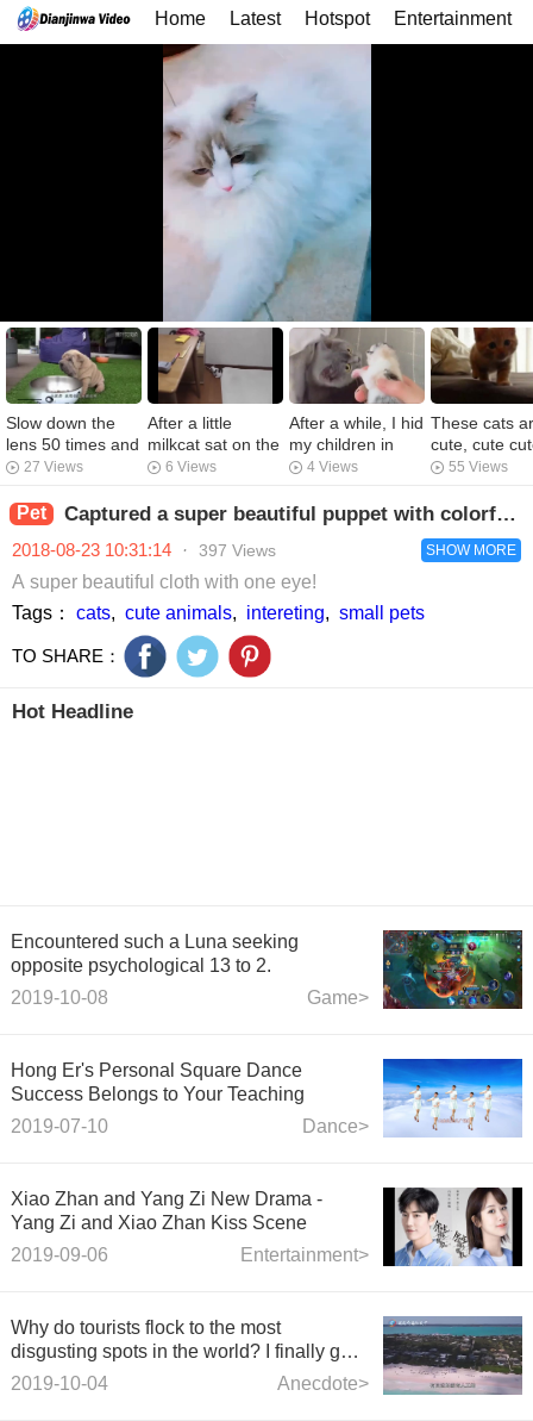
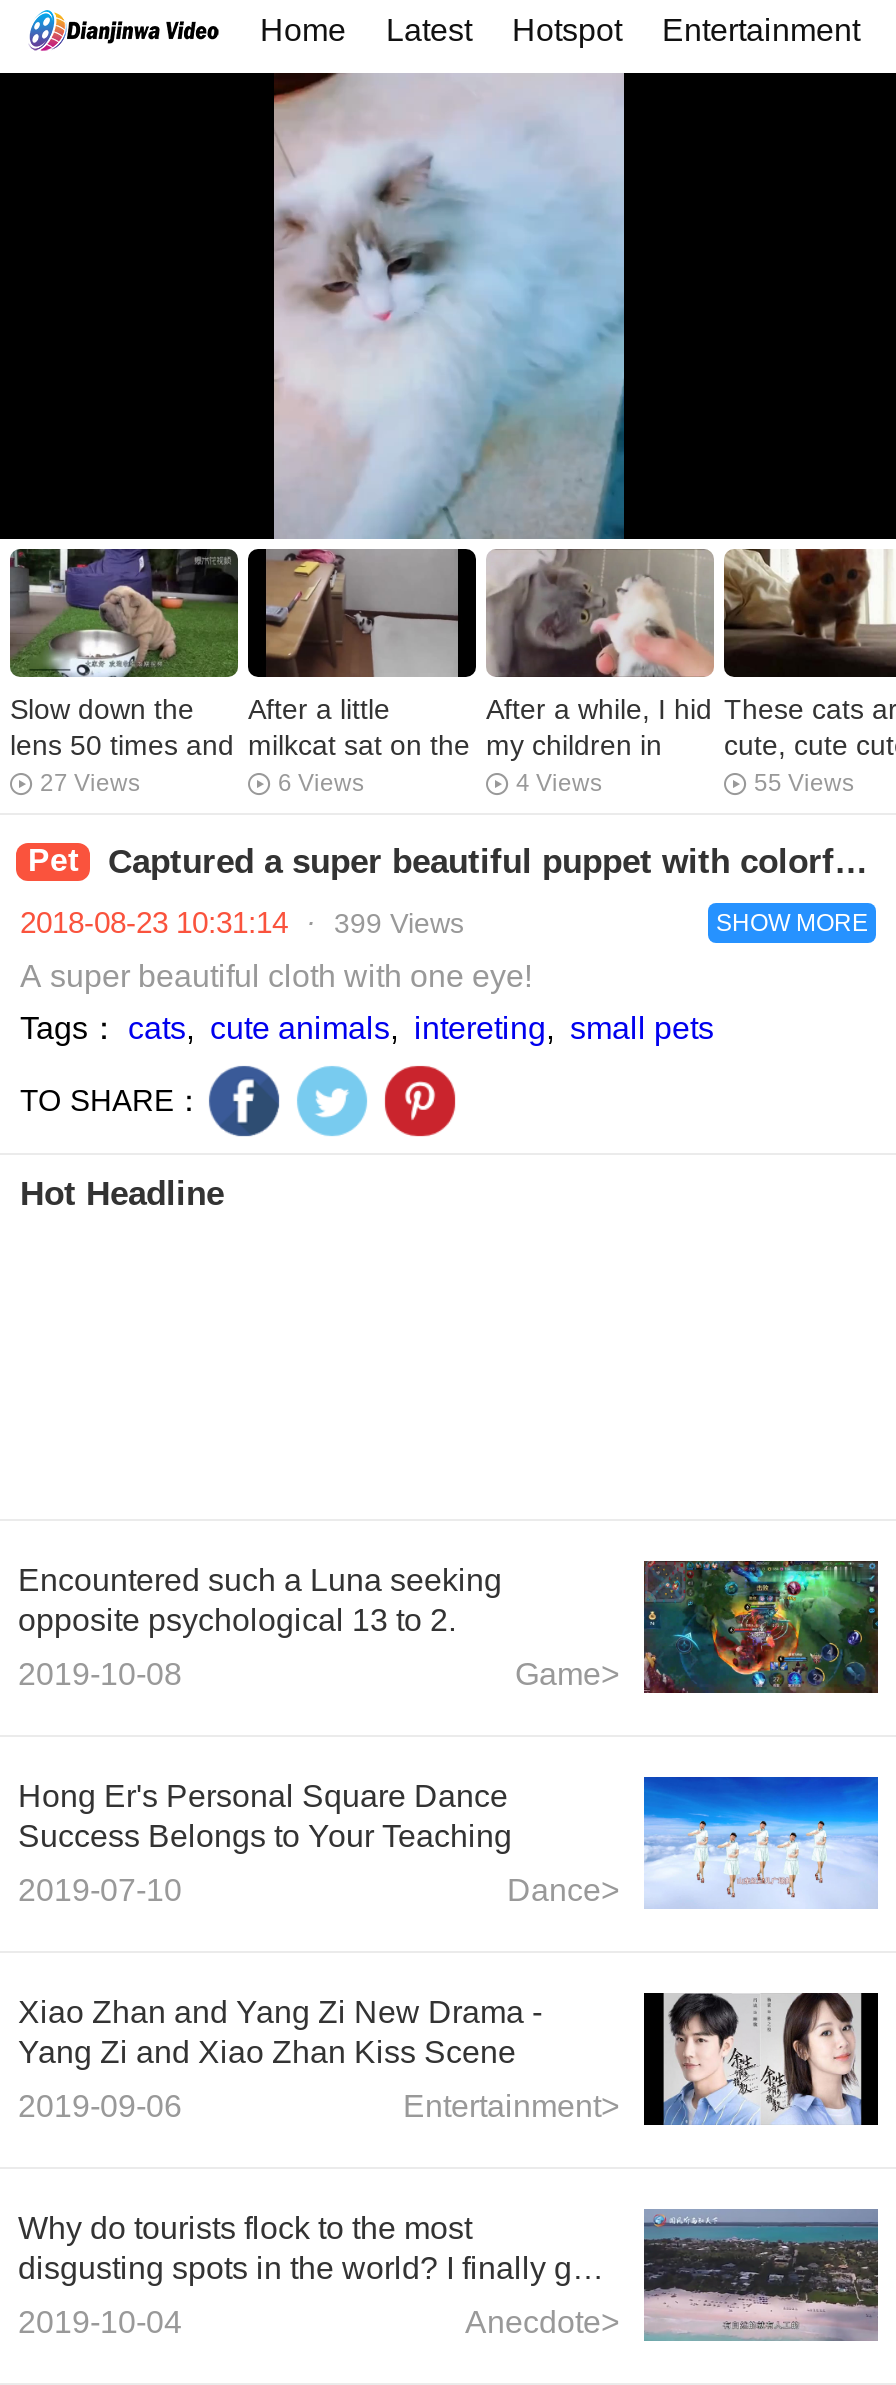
- 2018-08-23 10:31:14 · 397 Views
+ 2018-08-23 10:31:14 · 399 Views
